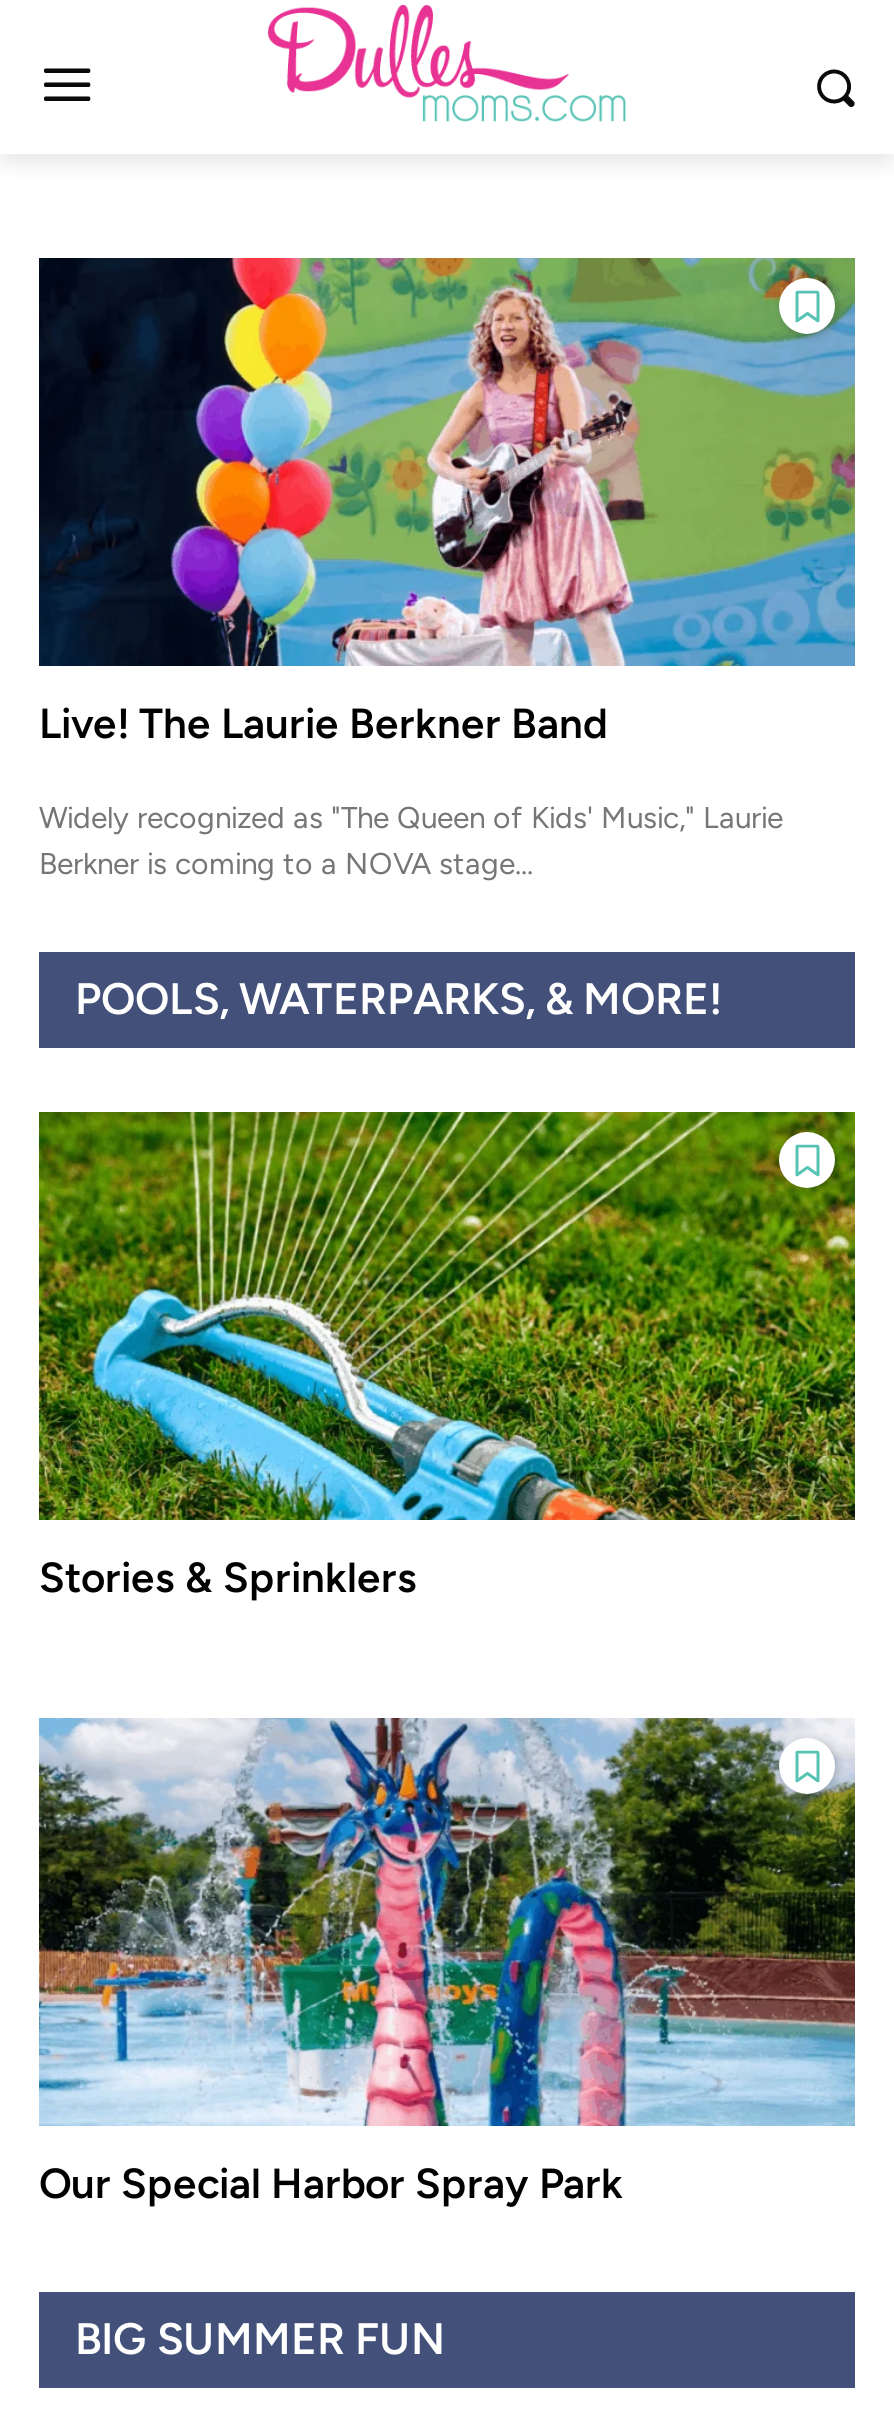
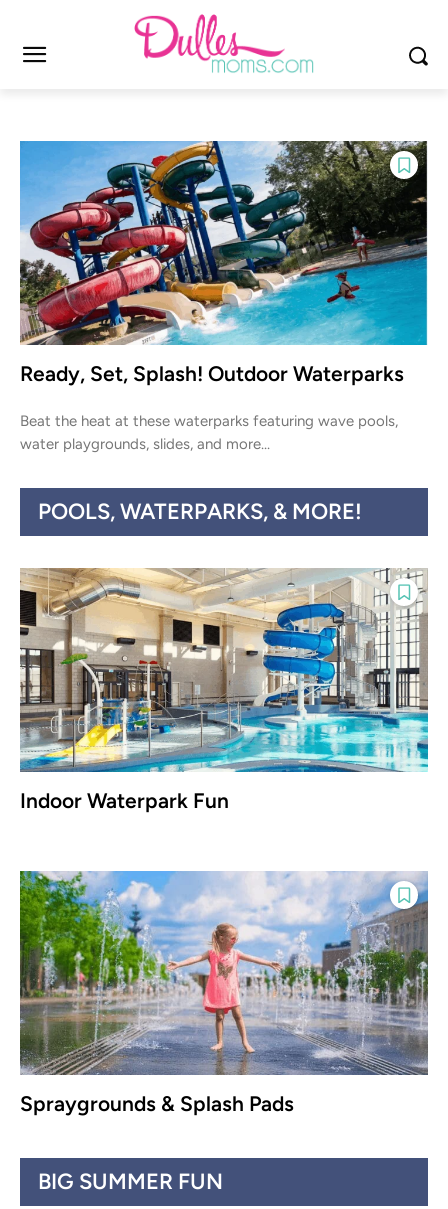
- [image]
- Live! The Laurie Berkner Band
+ [image]
+ Ready, Set, Splash! Outdoor Waterparks

- Widely recognized as "The Queen of Kids' Music," Laurie
- Berkner is coming to a NOVA stage...
+ Beat the heat at these waterparks featuring wave pools,
+ water playgrounds, slides, and more...

- [image]
- Stories & Sprinklers
+ [image]
+ Indoor Waterpark Fun

- [image]
- Our Special Harbor Spray Park
+ [image]
+ Spraygrounds & Splash Pads
